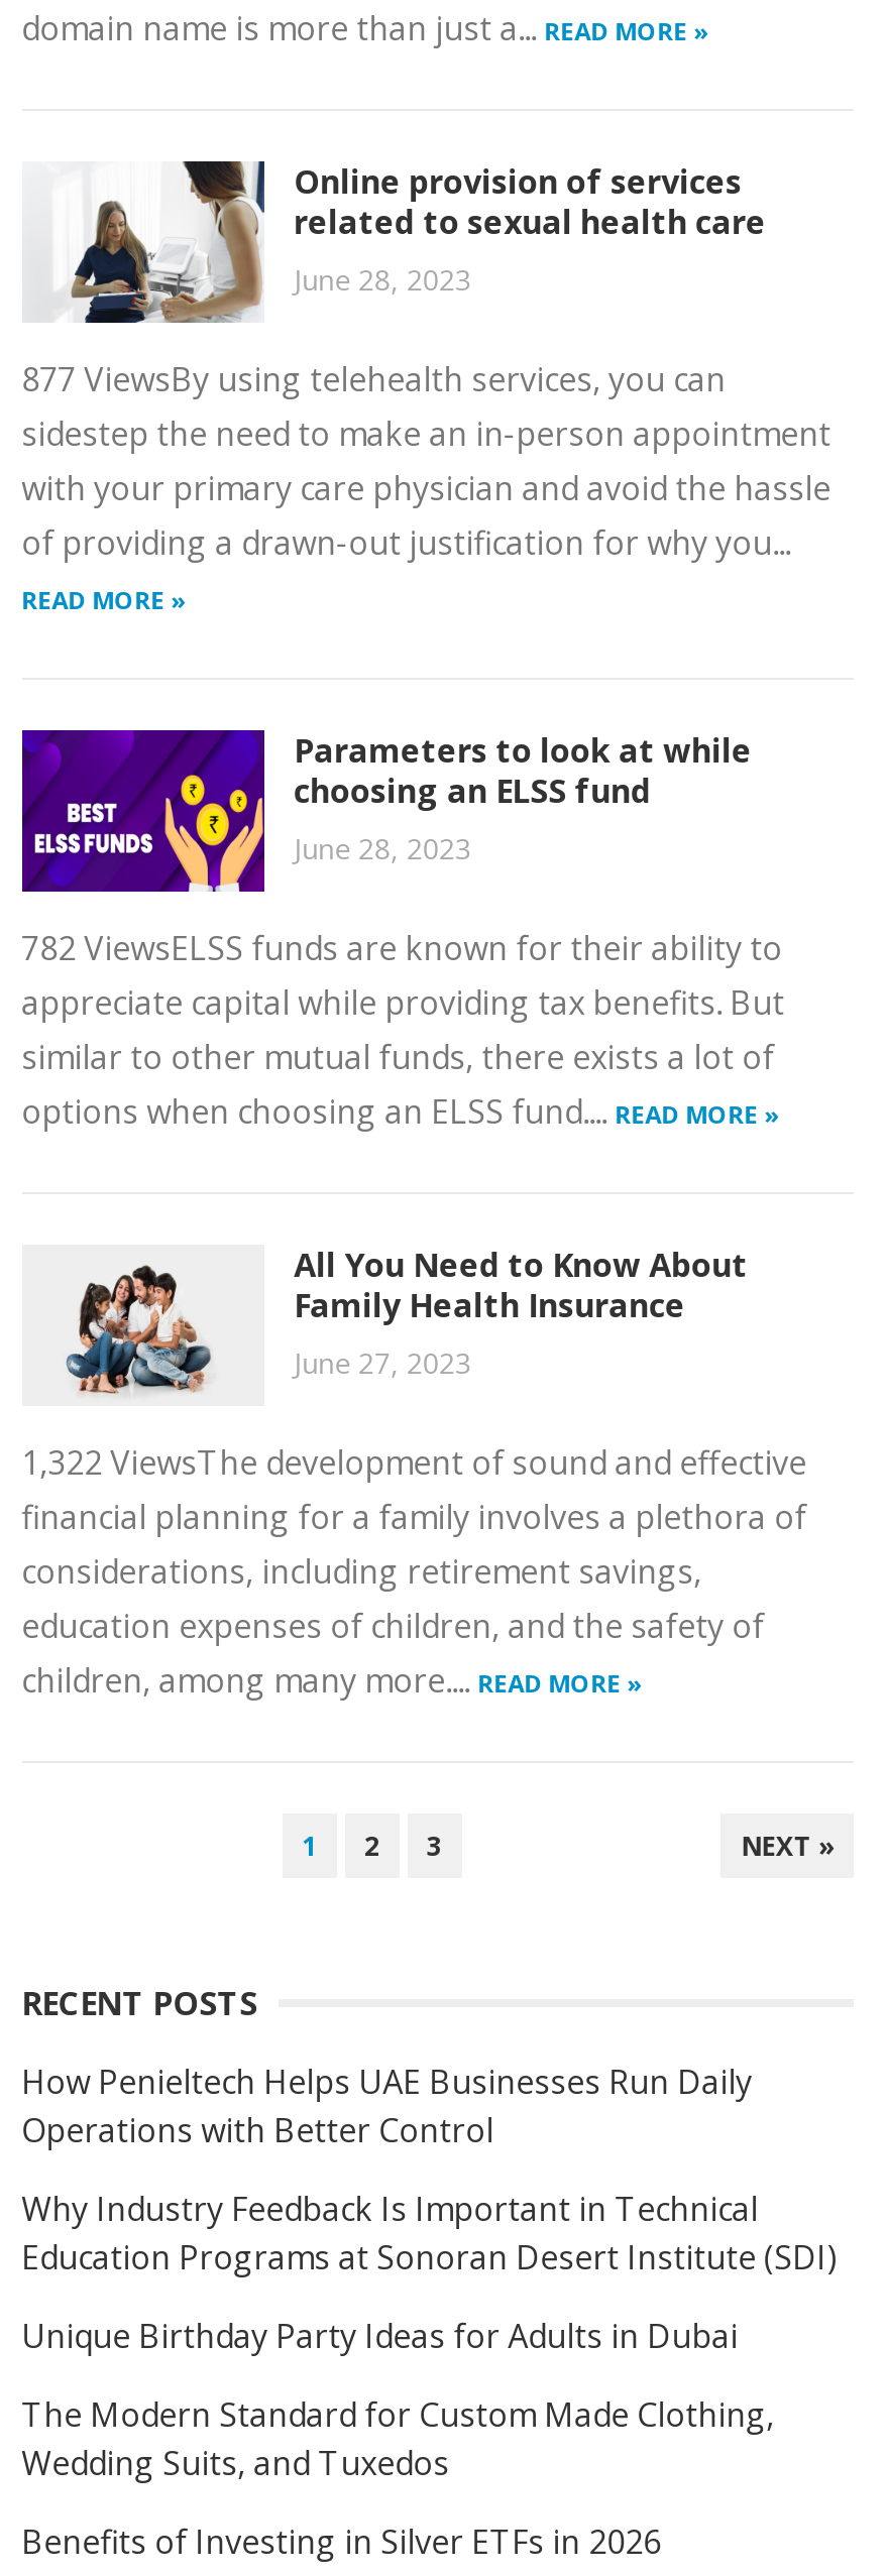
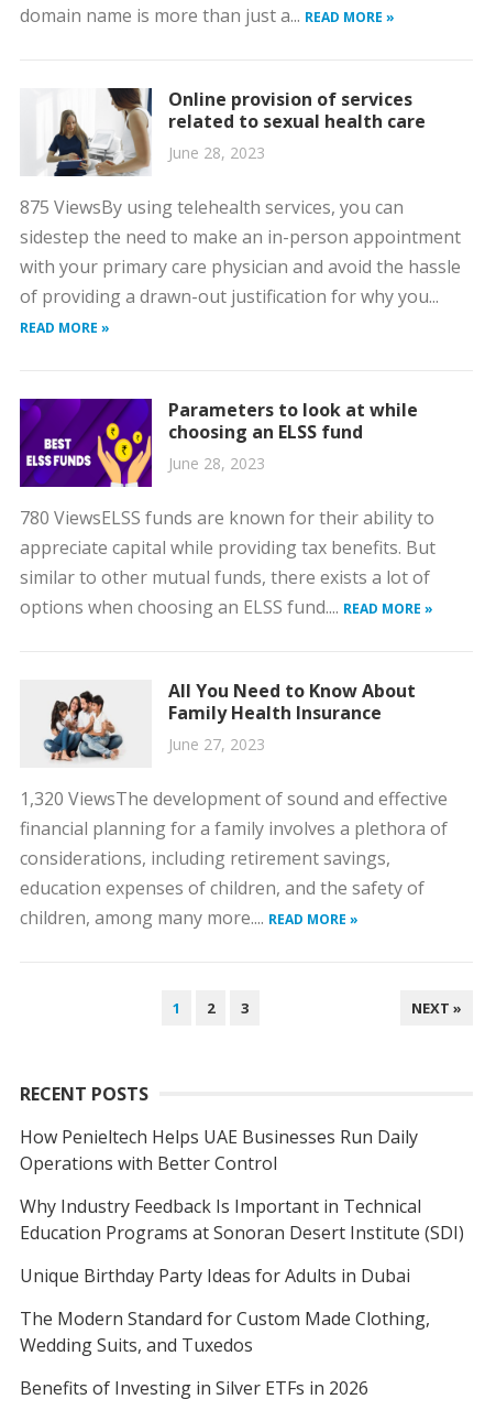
- 877 ViewsBy using telehealth services, you can
+ 875 ViewsBy using telehealth services, you can

- 782 ViewsELSS funds are known for their ability to
+ 780 ViewsELSS funds are known for their ability to

- 1,322 ViewsThe development of sound and effective
+ 1,320 ViewsThe development of sound and effective
